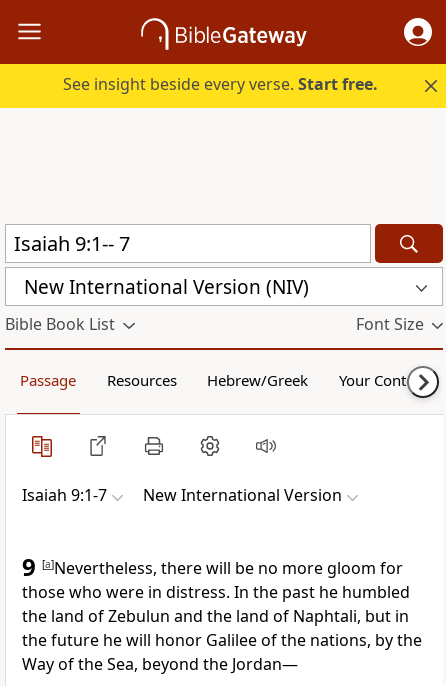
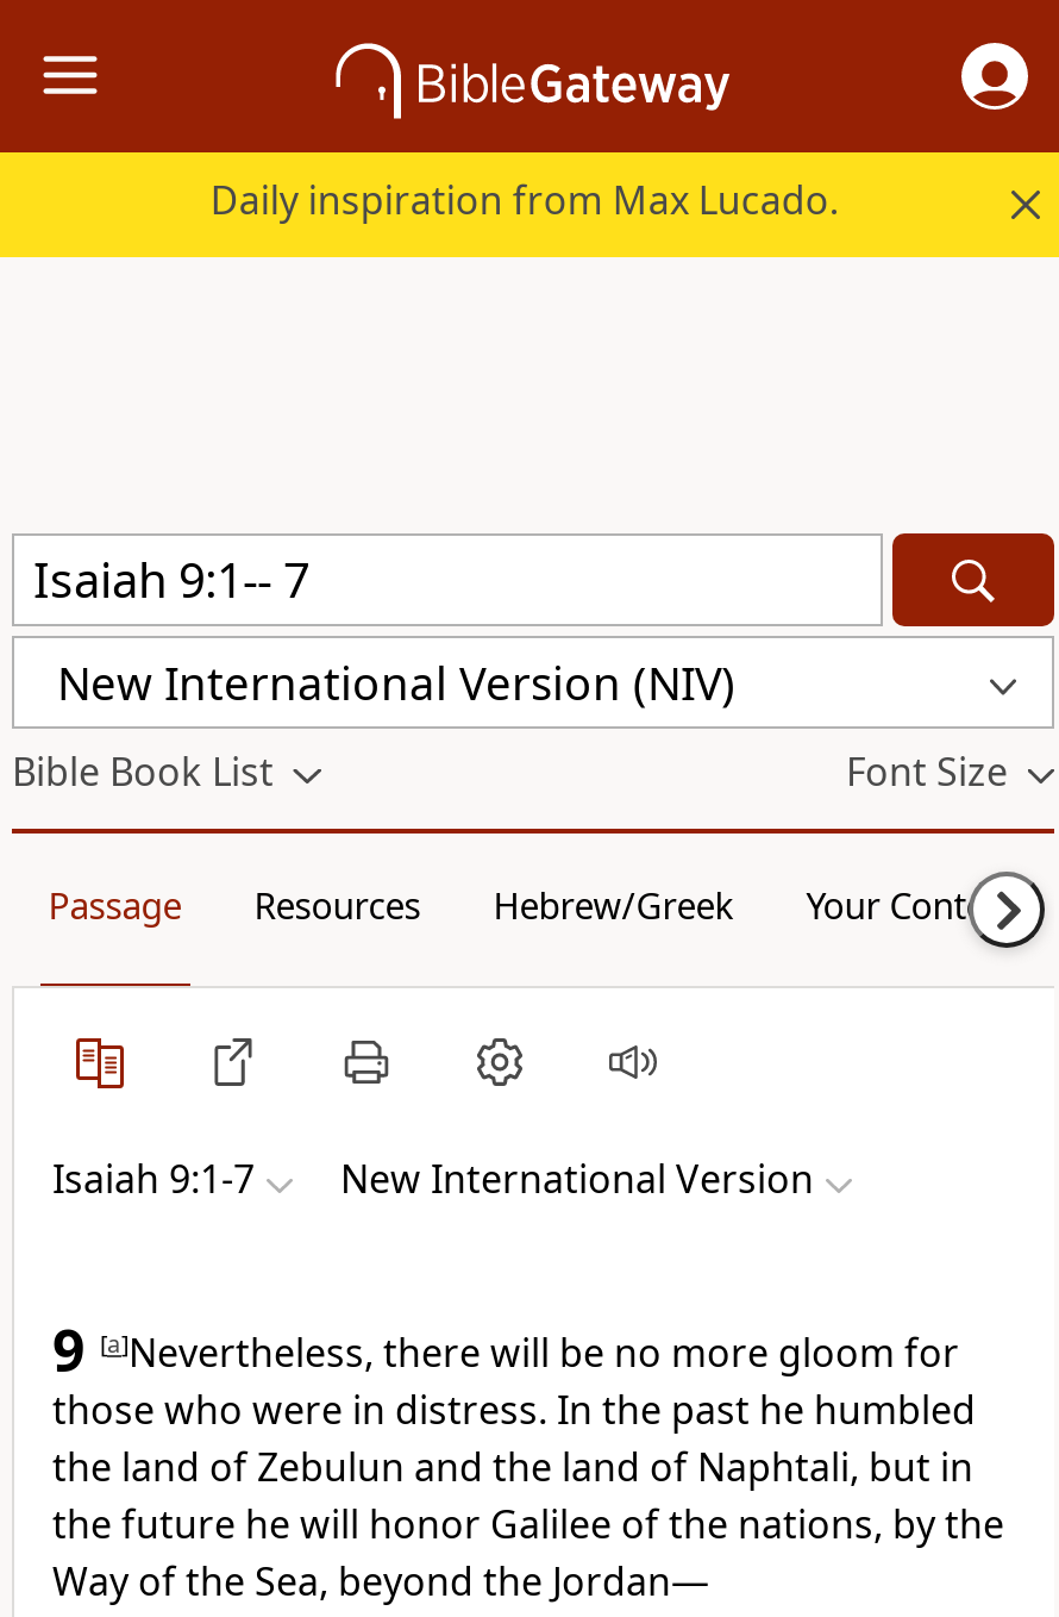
- See insight beside every verse. Start free.
+ Daily inspiration from Max Lucado.
